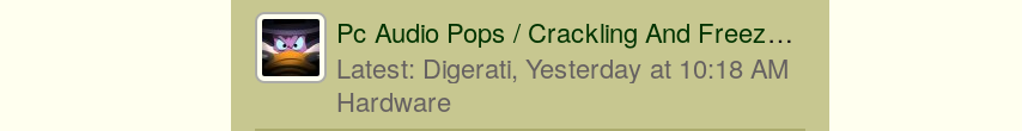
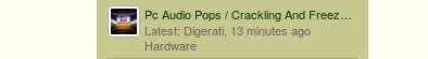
- Latest: Digerati, Yesterday at 10:18 AM
+ Latest: Digerati, 13 minutes ago
